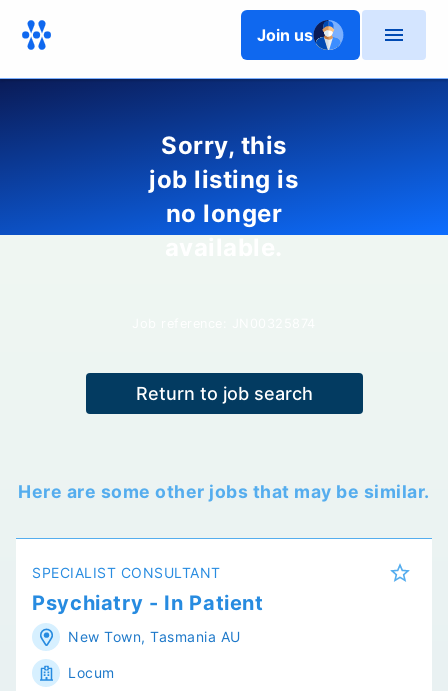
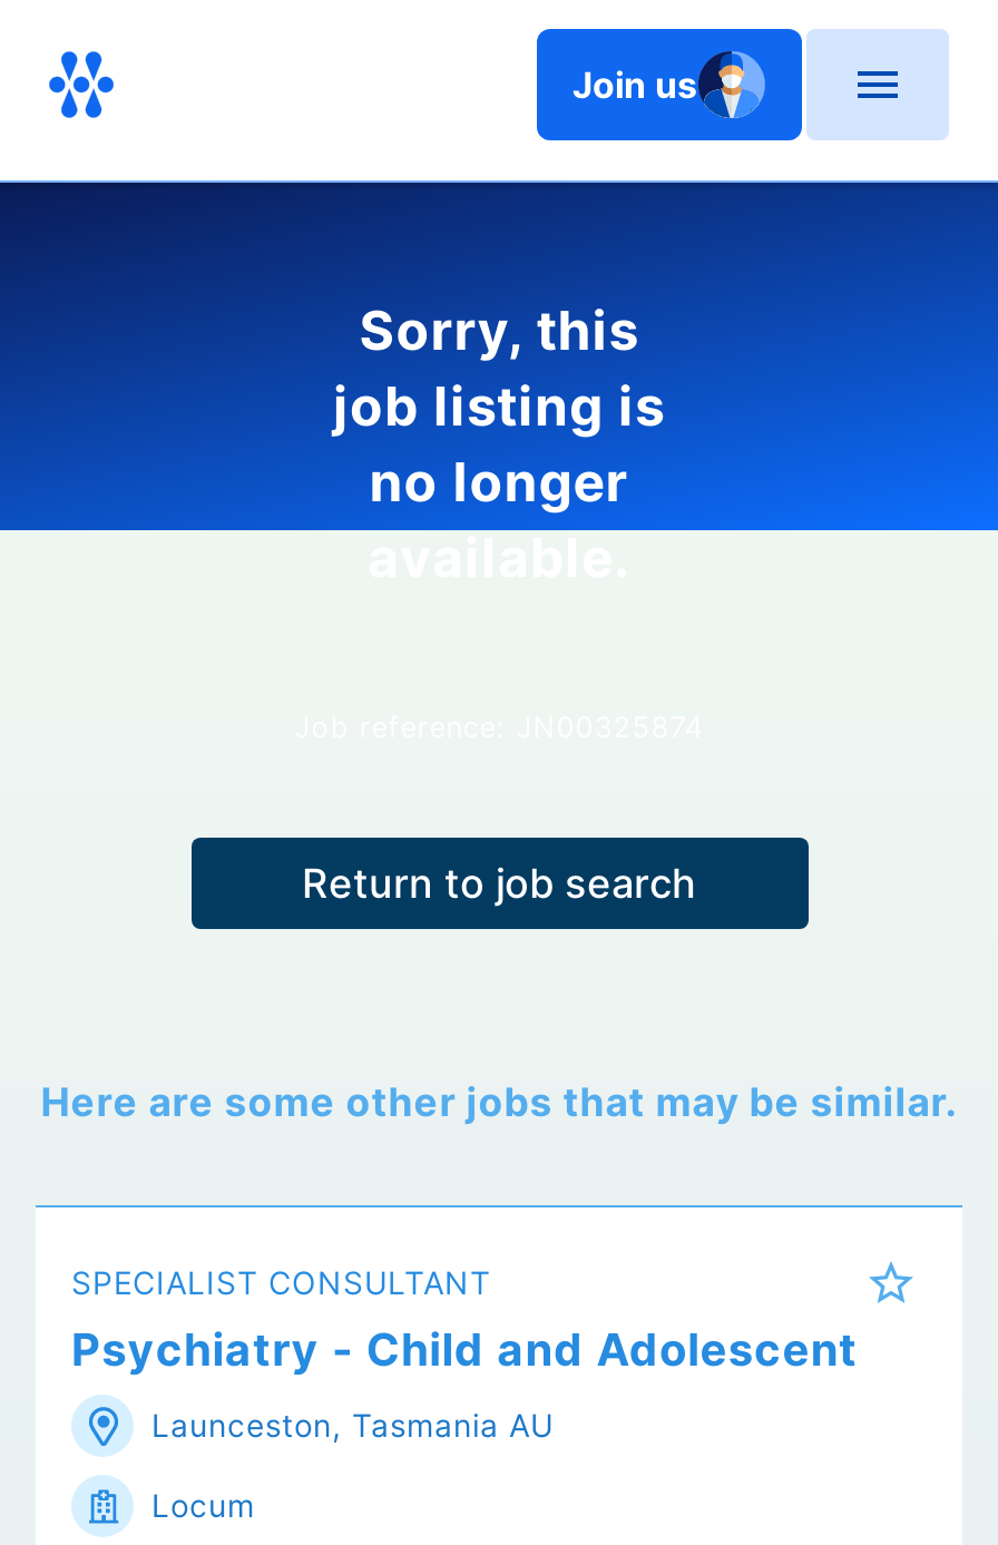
- Psychiatry - In Patient
+ Psychiatry - Child and Adolescent

- New Town, Tasmania AU
+ Launceston, Tasmania AU
